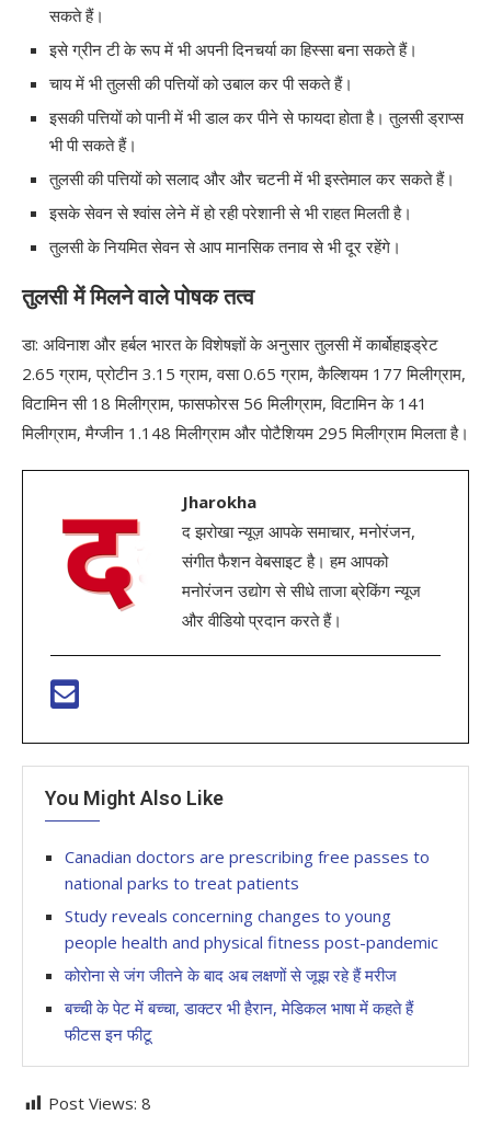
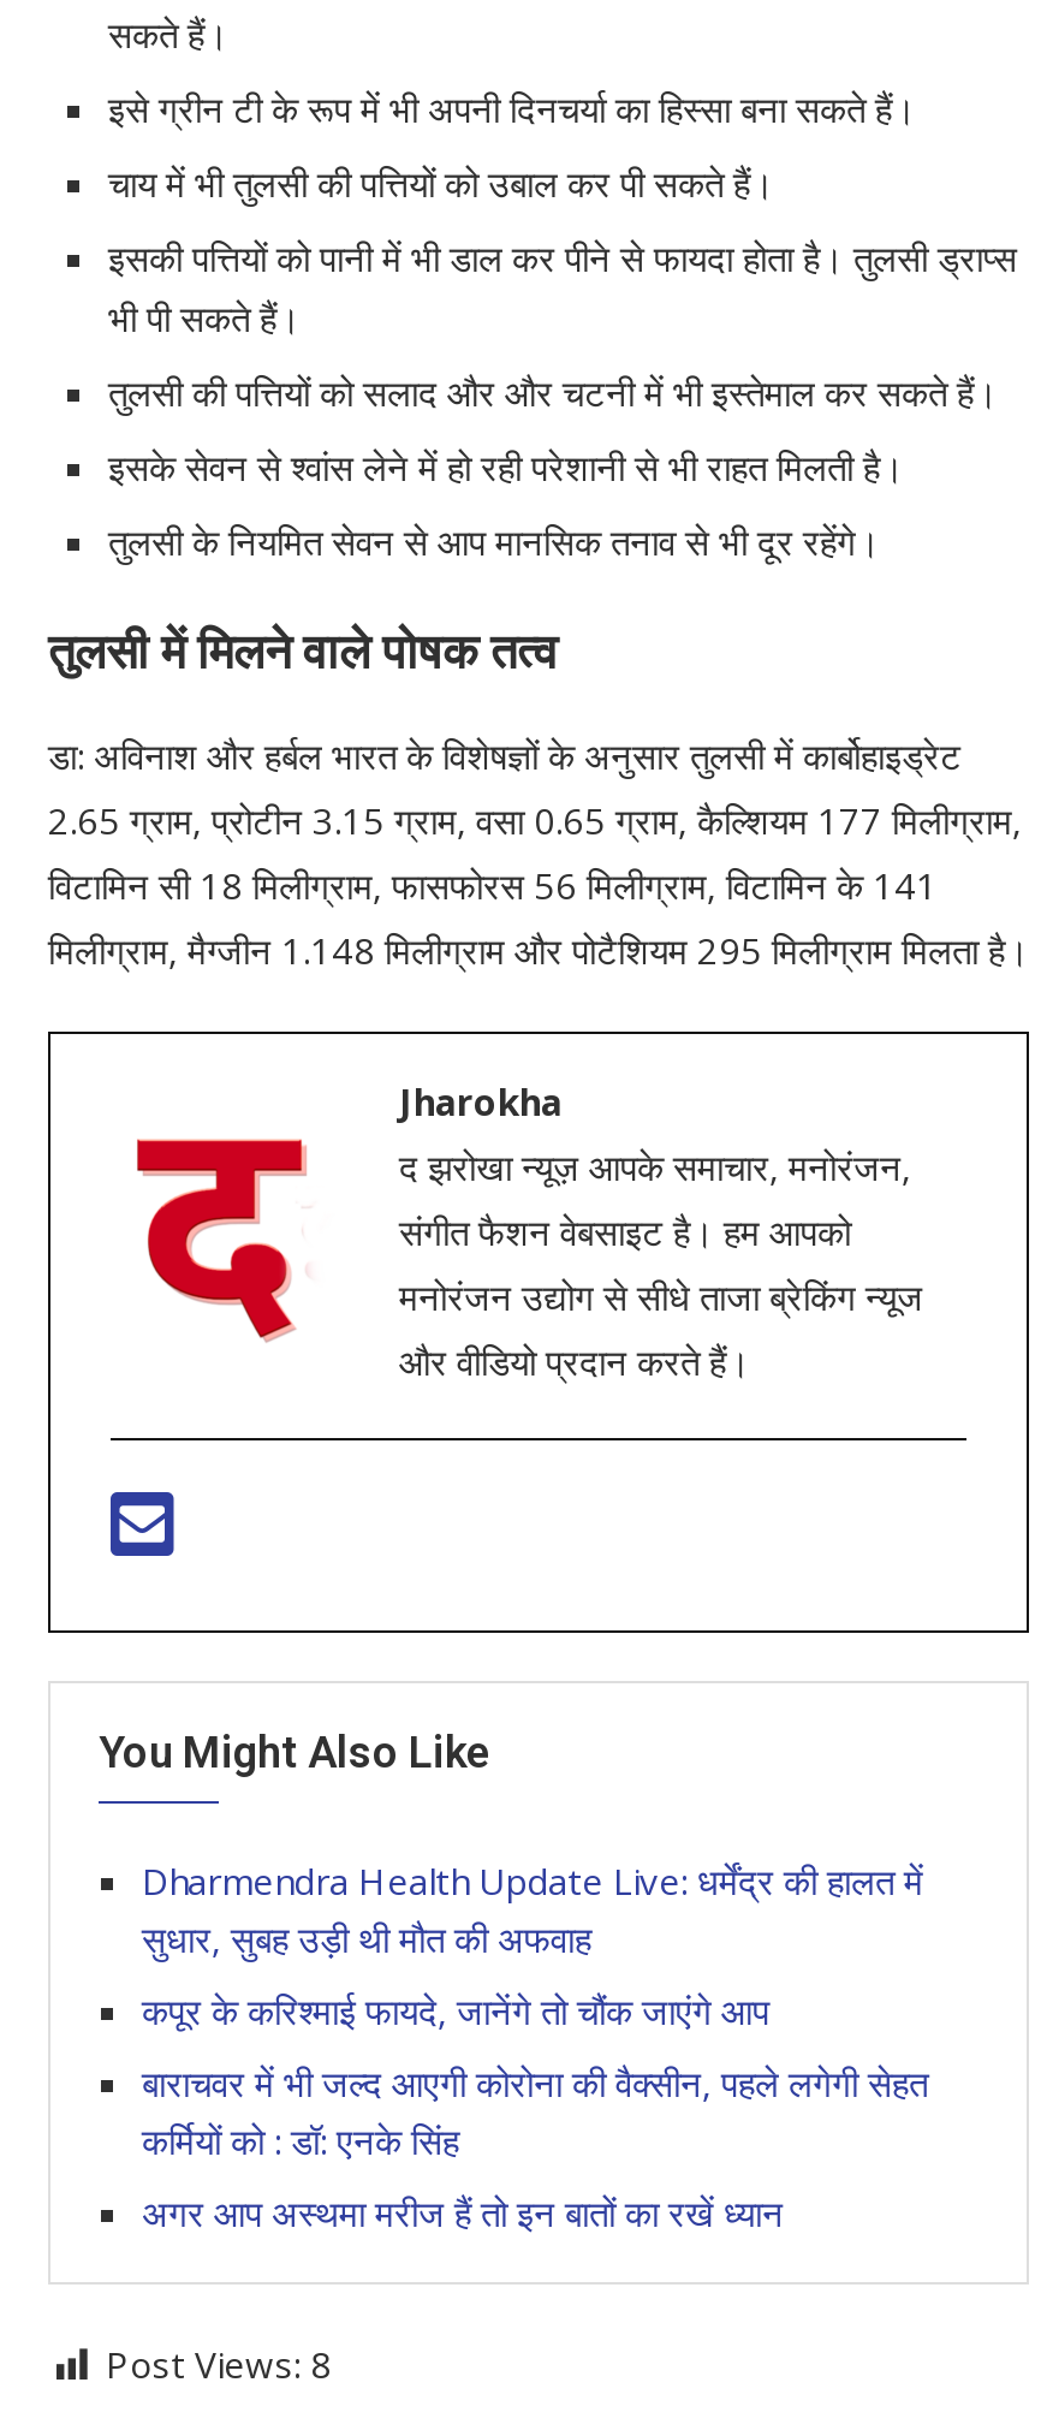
- Canadian doctors are prescribing free passes to
- national parks to treat patients
+ Dharmendra Health Update Live: धर्मेंद्र की हालत में
+ सुधार, सुबह उड़ी थी मौत की अफवाह

- Study reveals concerning changes to young
- people health and physical fitness post-pandemic
+ कपूर के करिश्‍माई फायदे, जानेंगे तो चौंक जाएंगे आप

- कोरोना से जंग जीतने के बाद अब लक्षणों से जूझ रहे हैं मरीज
+ बाराचवर में भी जल्द आएगी कोरोना की वैक्सीन, पहले लगेगी सेहत
+ कर्मियों को : डॉ: एनके सिंह

- बच्ची के पेट में बच्चा, डाक्टर भी हैरान, मेडिकल भाषा में कहते हैं
- फीटस इन फीटू
+ अगर आप अस्थमा मरीज हैं तो इन बातों का रखें ध्यान
